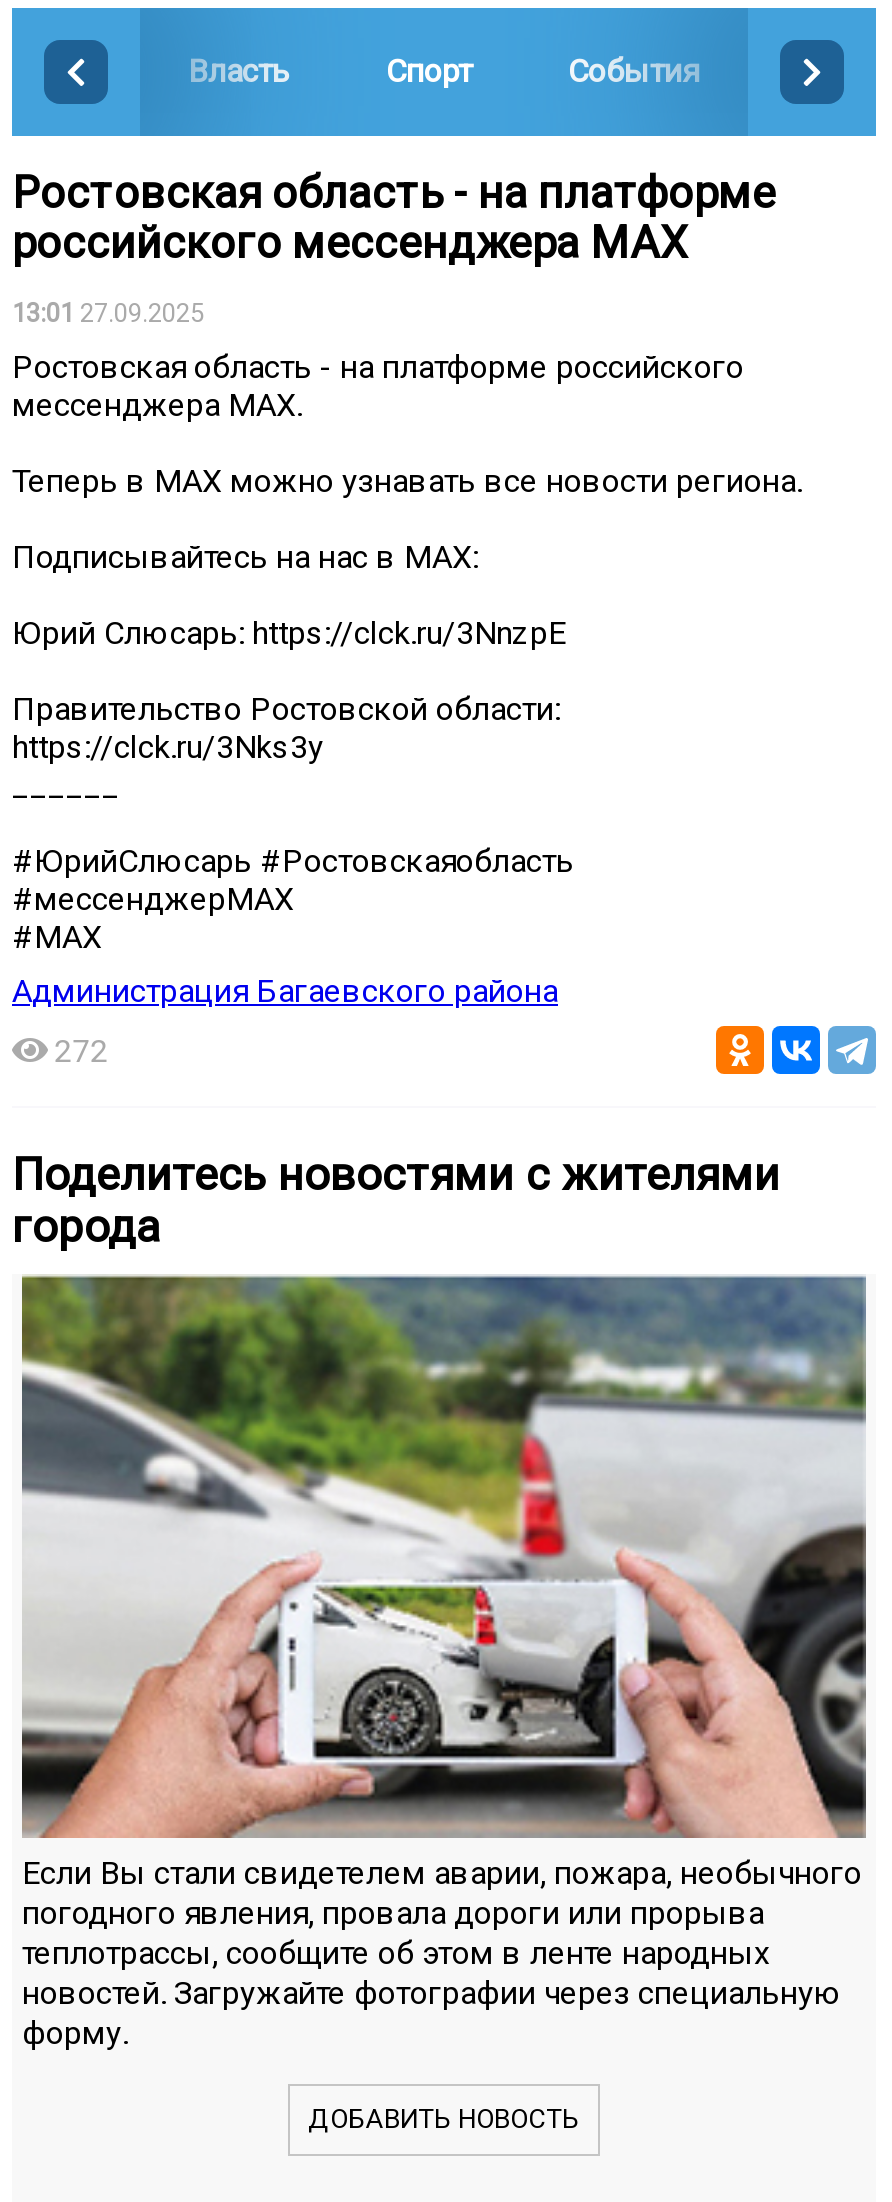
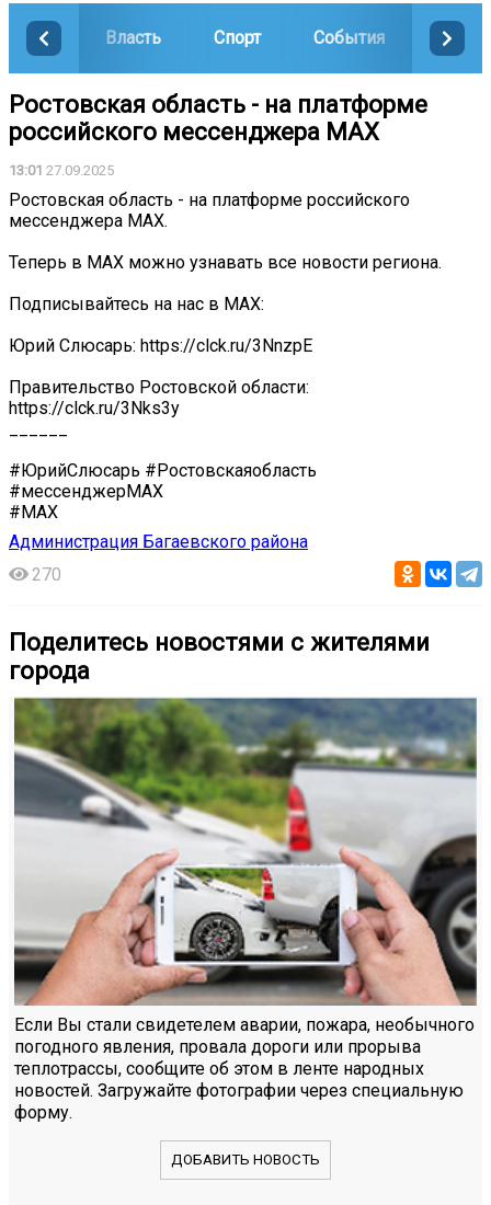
- 272
+ 270
